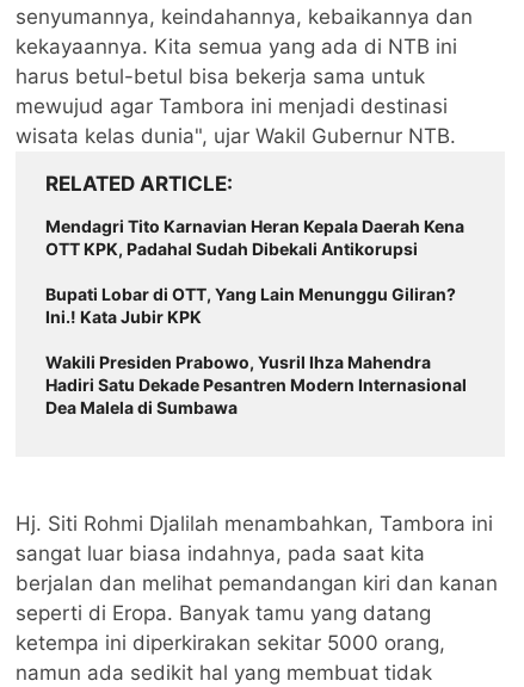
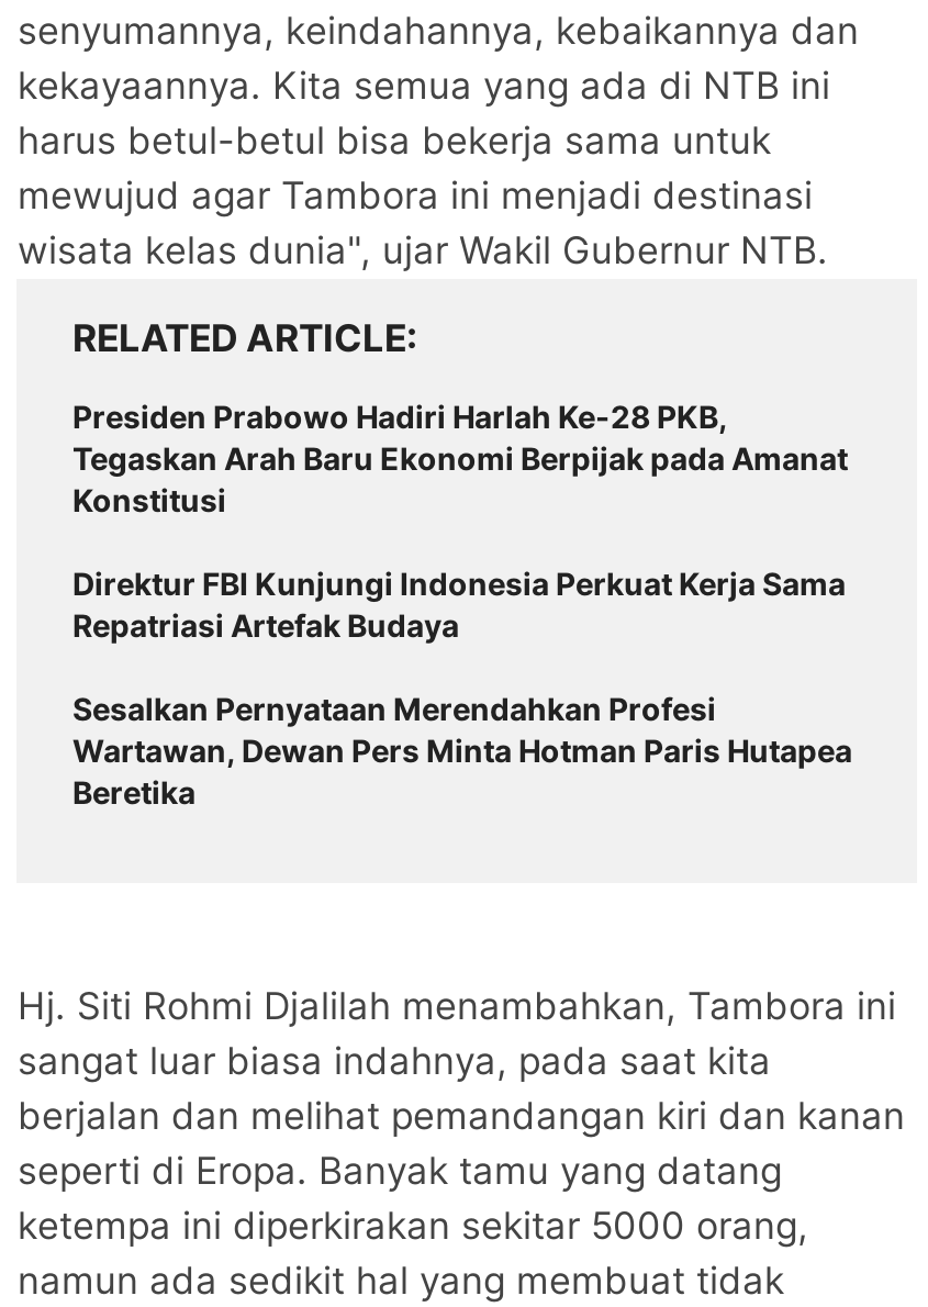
- Mendagri Tito Karnavian Heran Kepala Daerah Kena
- OTT KPK, Padahal Sudah Dibekali Antikorupsi
+ Presiden Prabowo Hadiri Harlah Ke-28 PKB,
+ Tegaskan Arah Baru Ekonomi Berpijak pada Amanat
+ Konstitusi

- Bupati Lobar di OTT, Yang Lain Menunggu Giliran?
- Ini.! Kata Jubir KPK
+ Direktur FBI Kunjungi Indonesia Perkuat Kerja Sama
+ Repatriasi Artefak Budaya

- Wakili Presiden Prabowo, Yusril Ihza Mahendra
- Hadiri Satu Dekade Pesantren Modern Internasional
- Dea Malela di Sumbawa
+ Sesalkan Pernyataan Merendahkan Profesi
+ Wartawan, Dewan Pers Minta Hotman Paris Hutapea
+ Beretika
